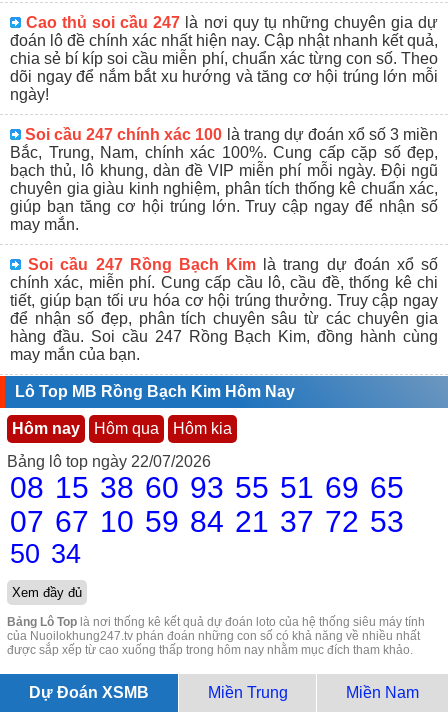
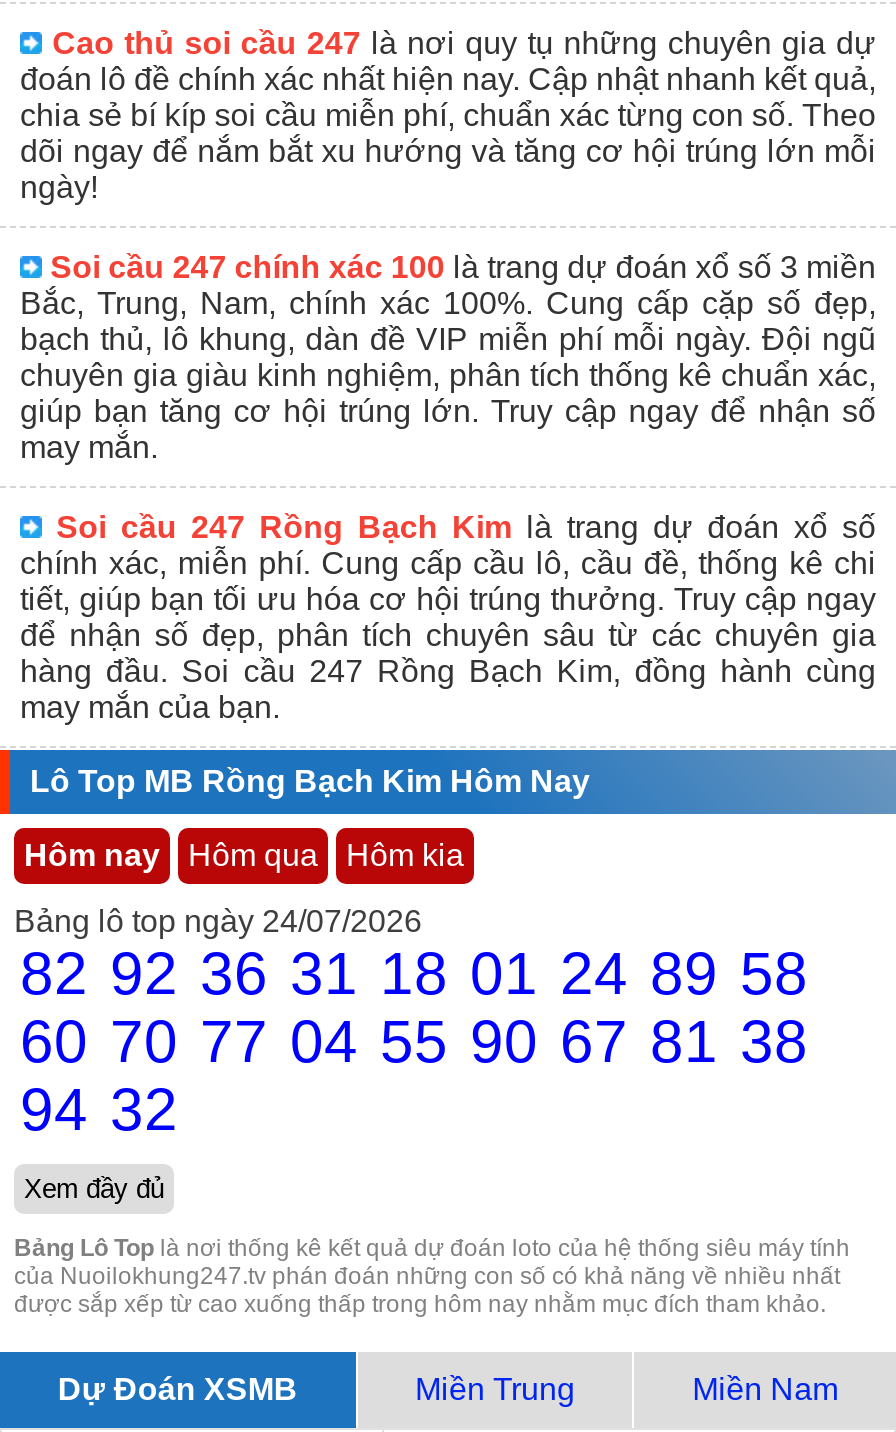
- Bảng lô top ngày 22/07/2026
+ Bảng lô top ngày 24/07/2026

- 08 15 38 60 93 55 51 69 65
+ 82 92 36 31 18 01 24 89 58

- 07 67 10 59 84 21 37 72 53
+ 60 70 77 04 55 90 67 81 38

- 50 34
+ 94 32
